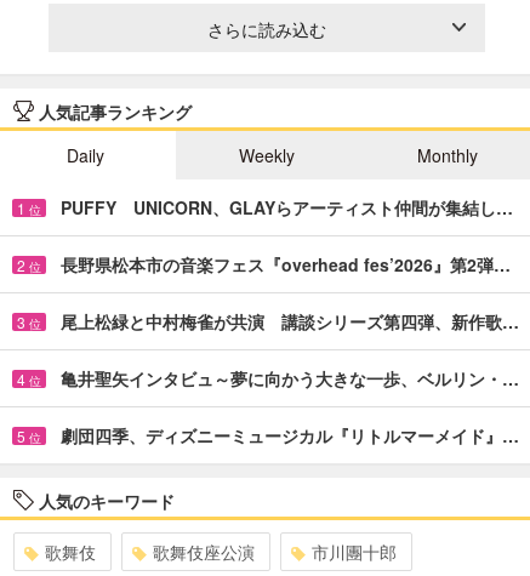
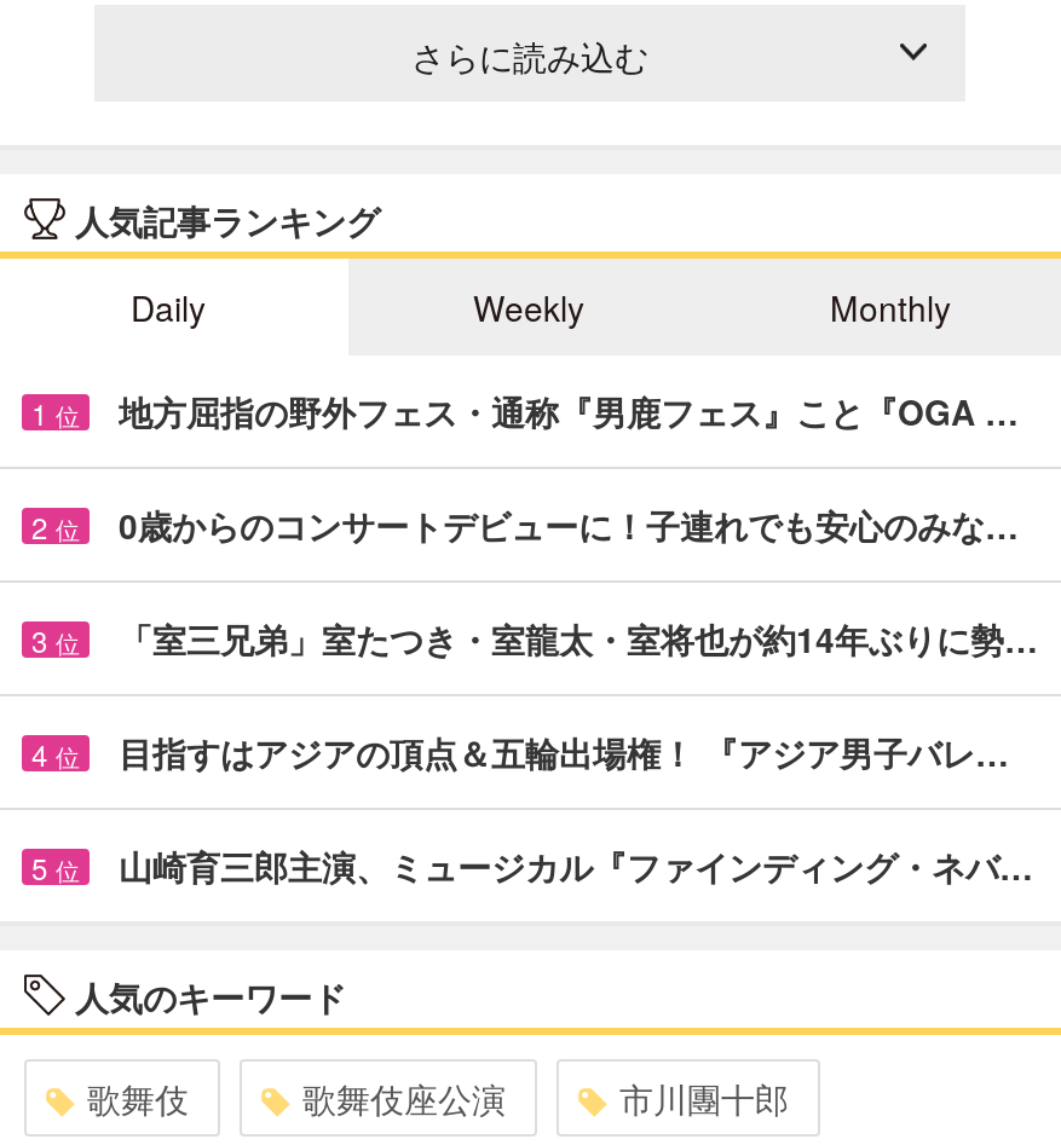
- PUFFY UNICORN、GLAYらアーティスト仲間が集結し…
+ 地方屈指の野外フェス・通称『男鹿フェス』こと『OGA …

- 長野県松本市の音楽フェス『overhead fes’2026』第2弾…
+ 0歳からのコンサートデビューに！子連れでも安心のみな…

- 尾上松緑と中村梅雀が共演 講談シリーズ第四弾、新作歌…
+ 「室三兄弟」室たつき・室龍太・室将也が約14年ぶりに勢…

- 亀井聖矢インタビュ～夢に向かう大きな一歩、ベルリン・…
+ 目指すはアジアの頂点＆五輪出場権！ 『アジア男子バレ…

- 劇団四季、ディズニーミュージカル『リトルマーメイド』…
+ 山崎育三郎主演、ミュージカル『ファインディング・ネバ…
